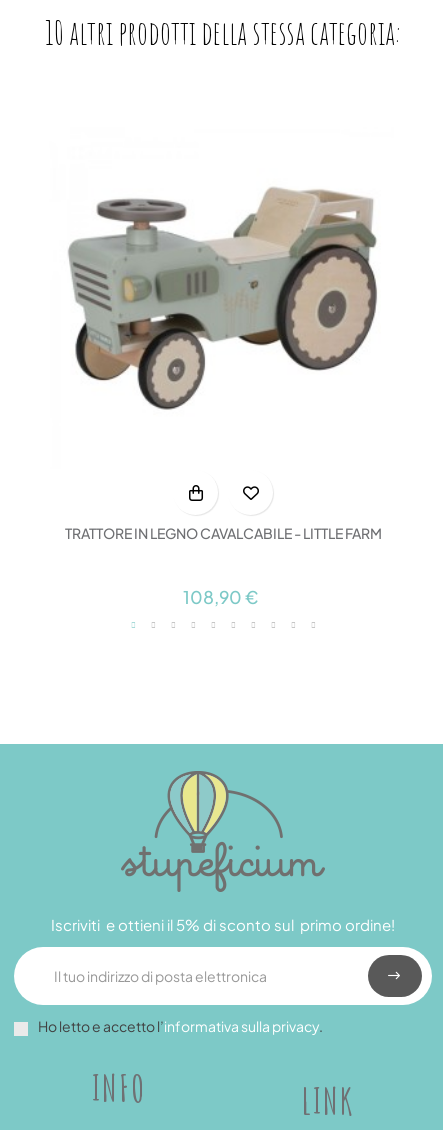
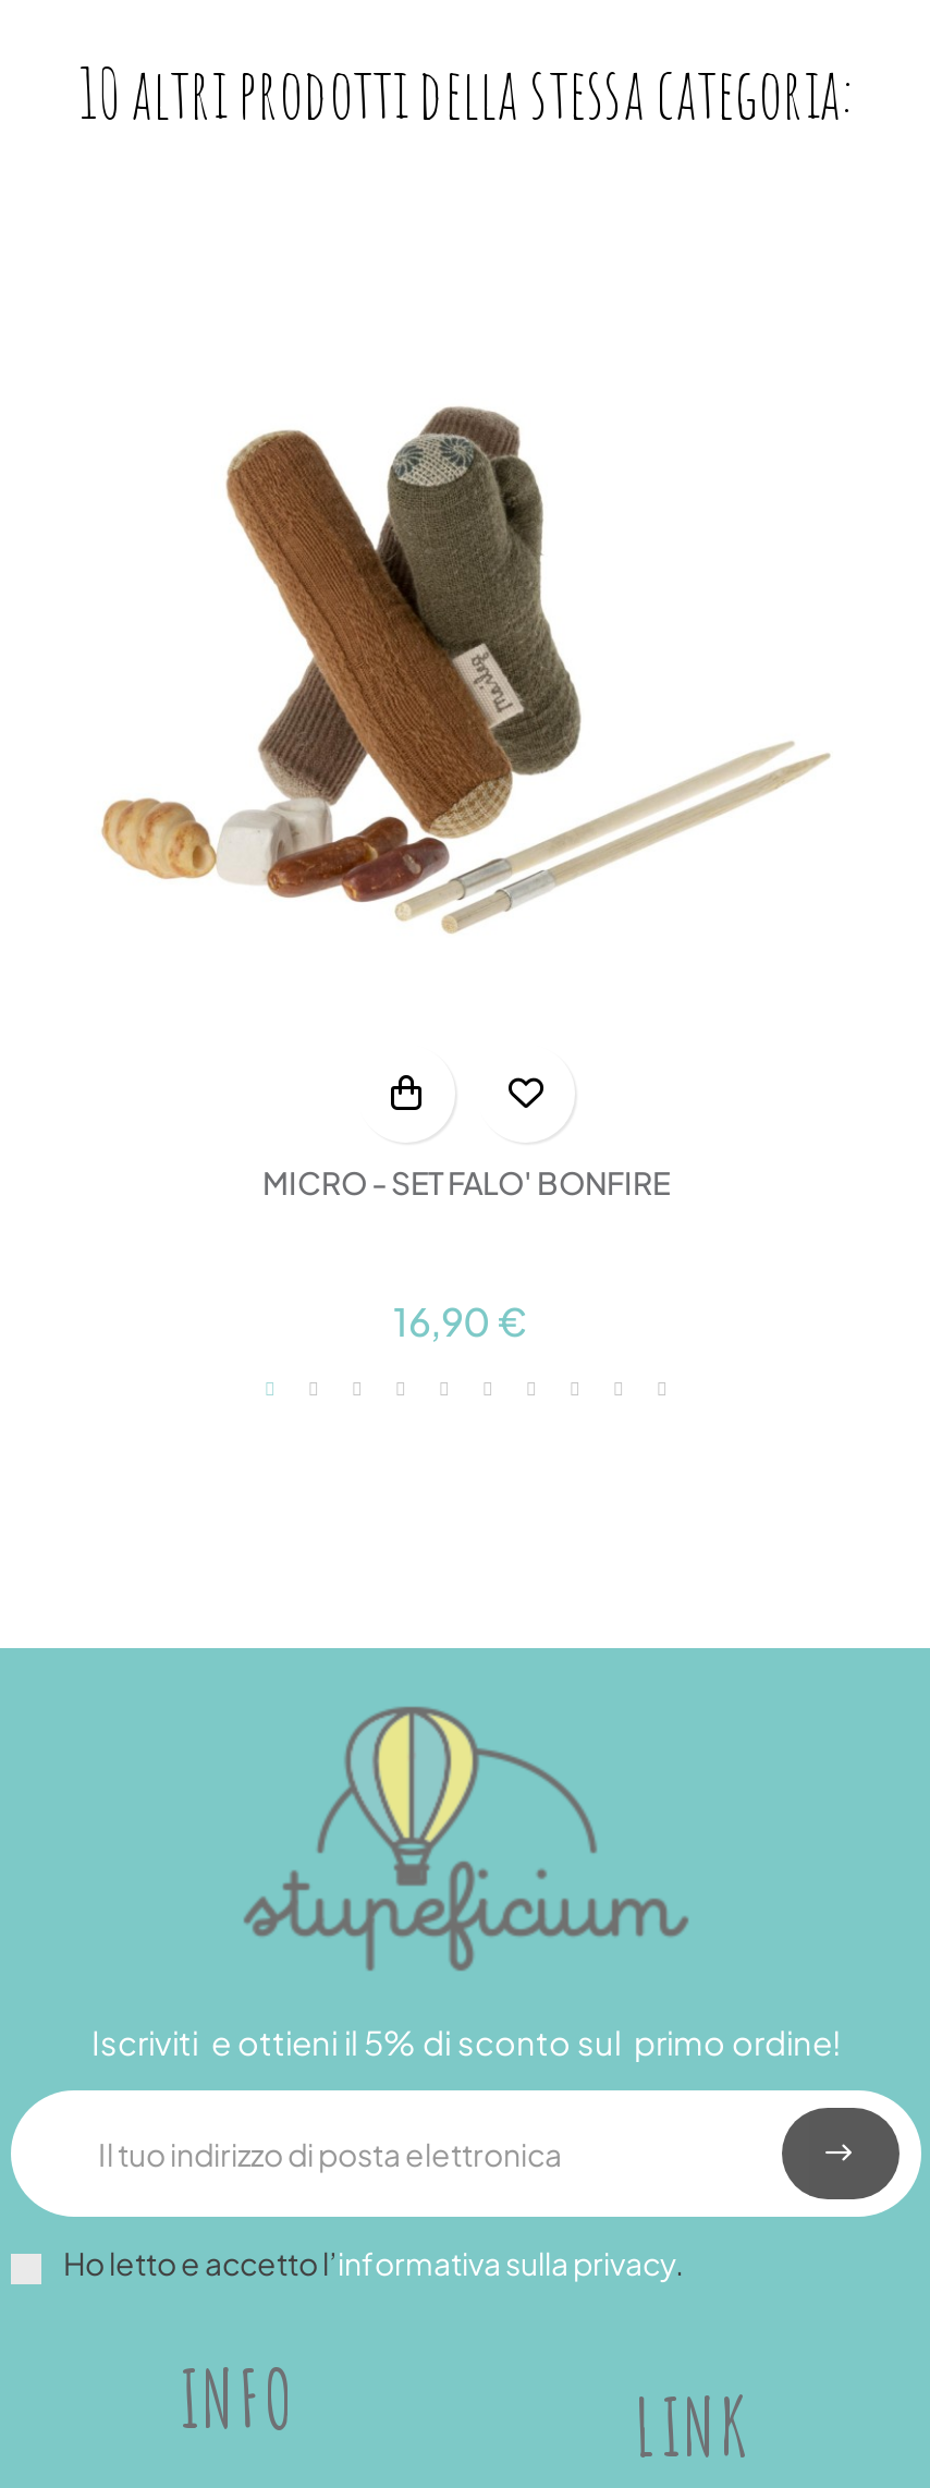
- [image]
+ [image]

- TRATTORE IN LEGNO CAVALCABILE - LITTLE FARM
+ MICRO - SET FALO' BONFIRE

- 108,90 €
+ 16,90 €
